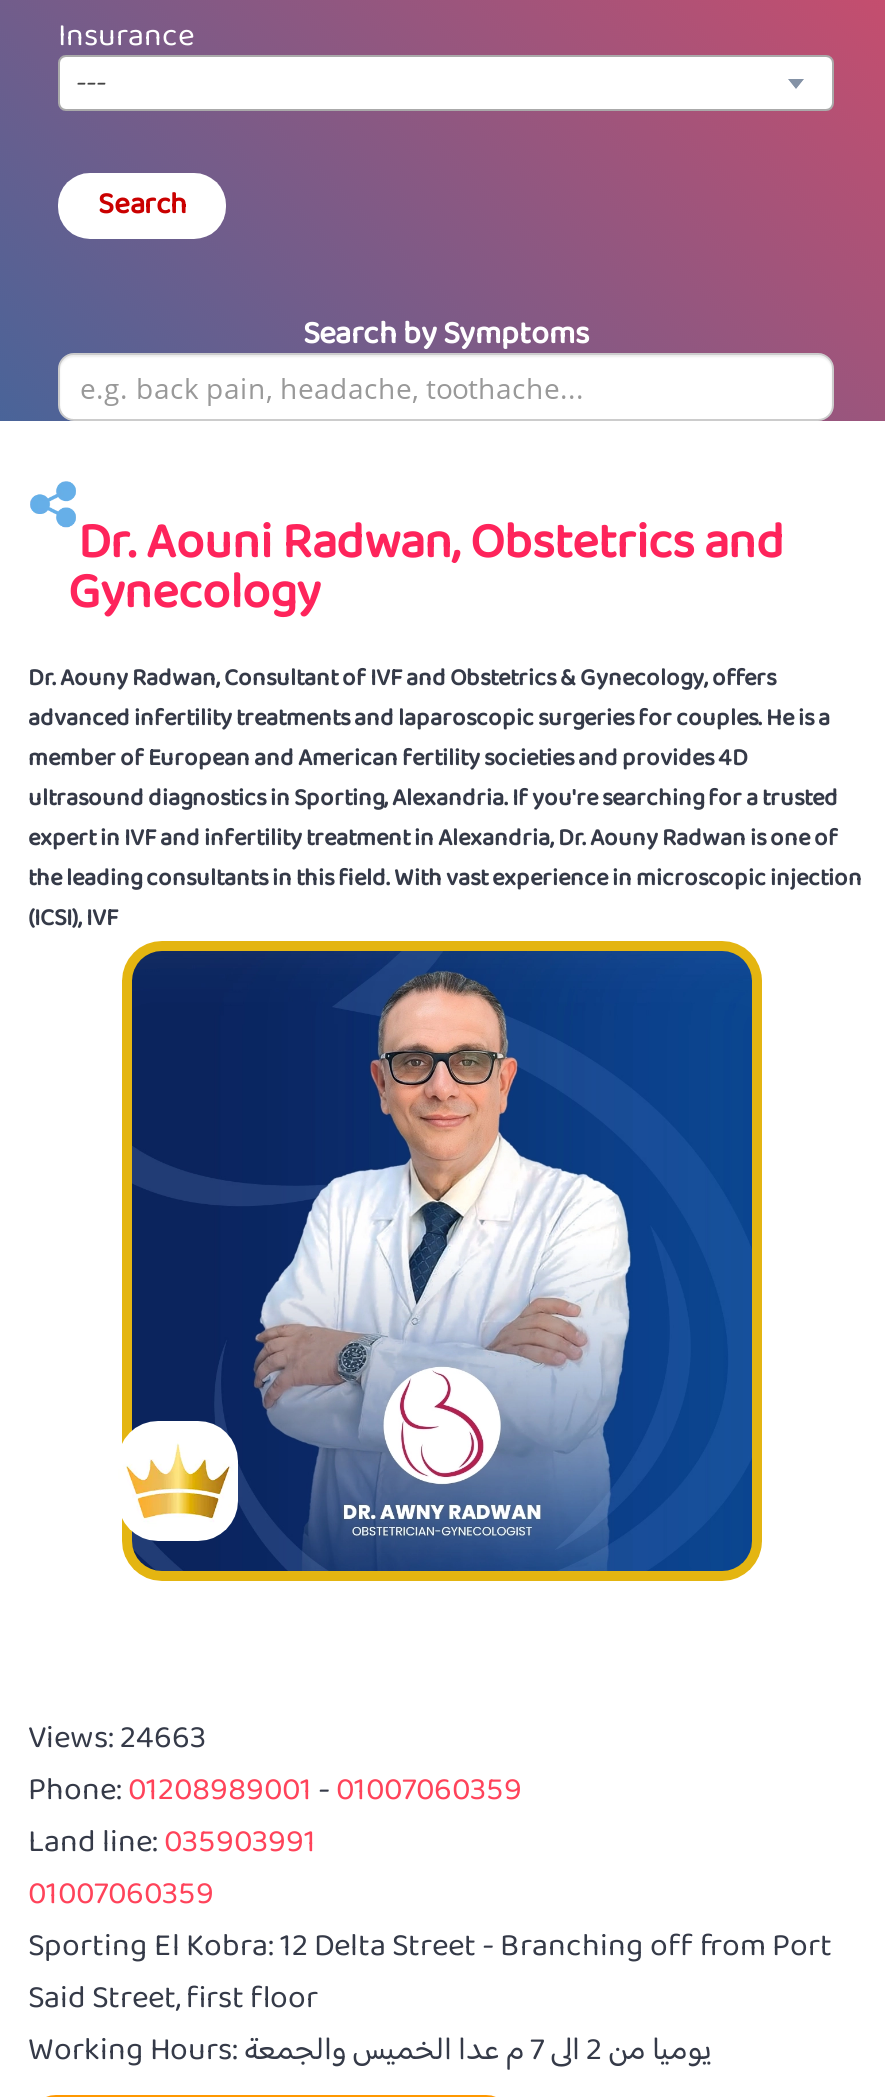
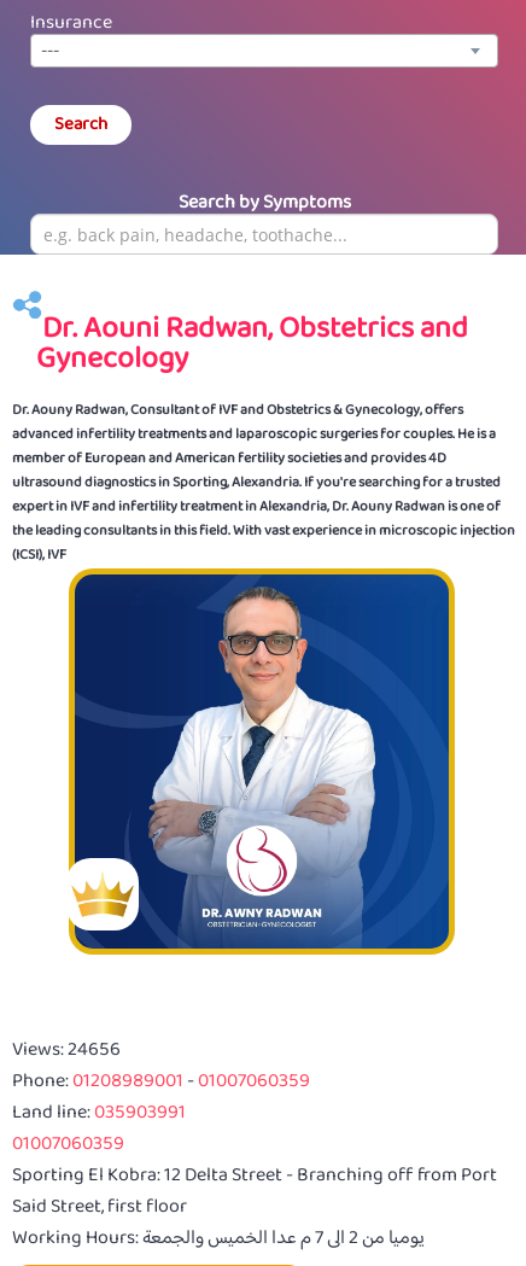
- Views:24663
+ Views:24656
